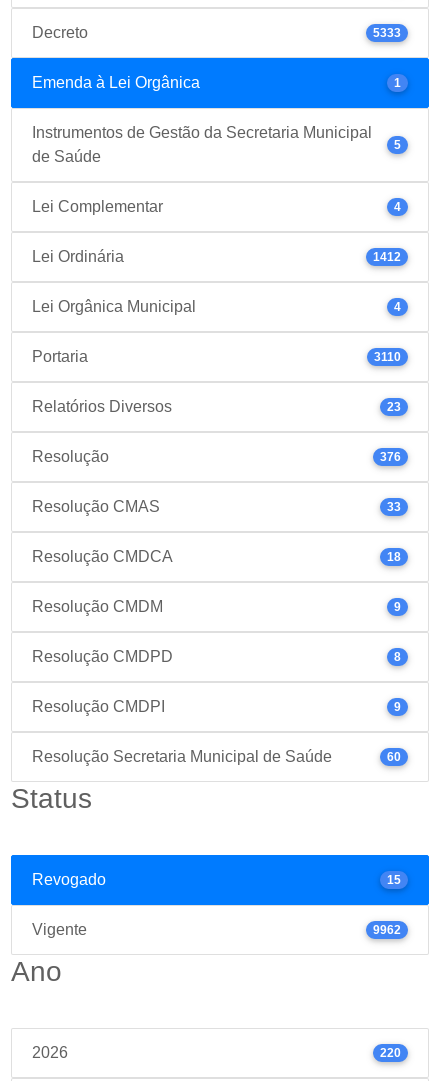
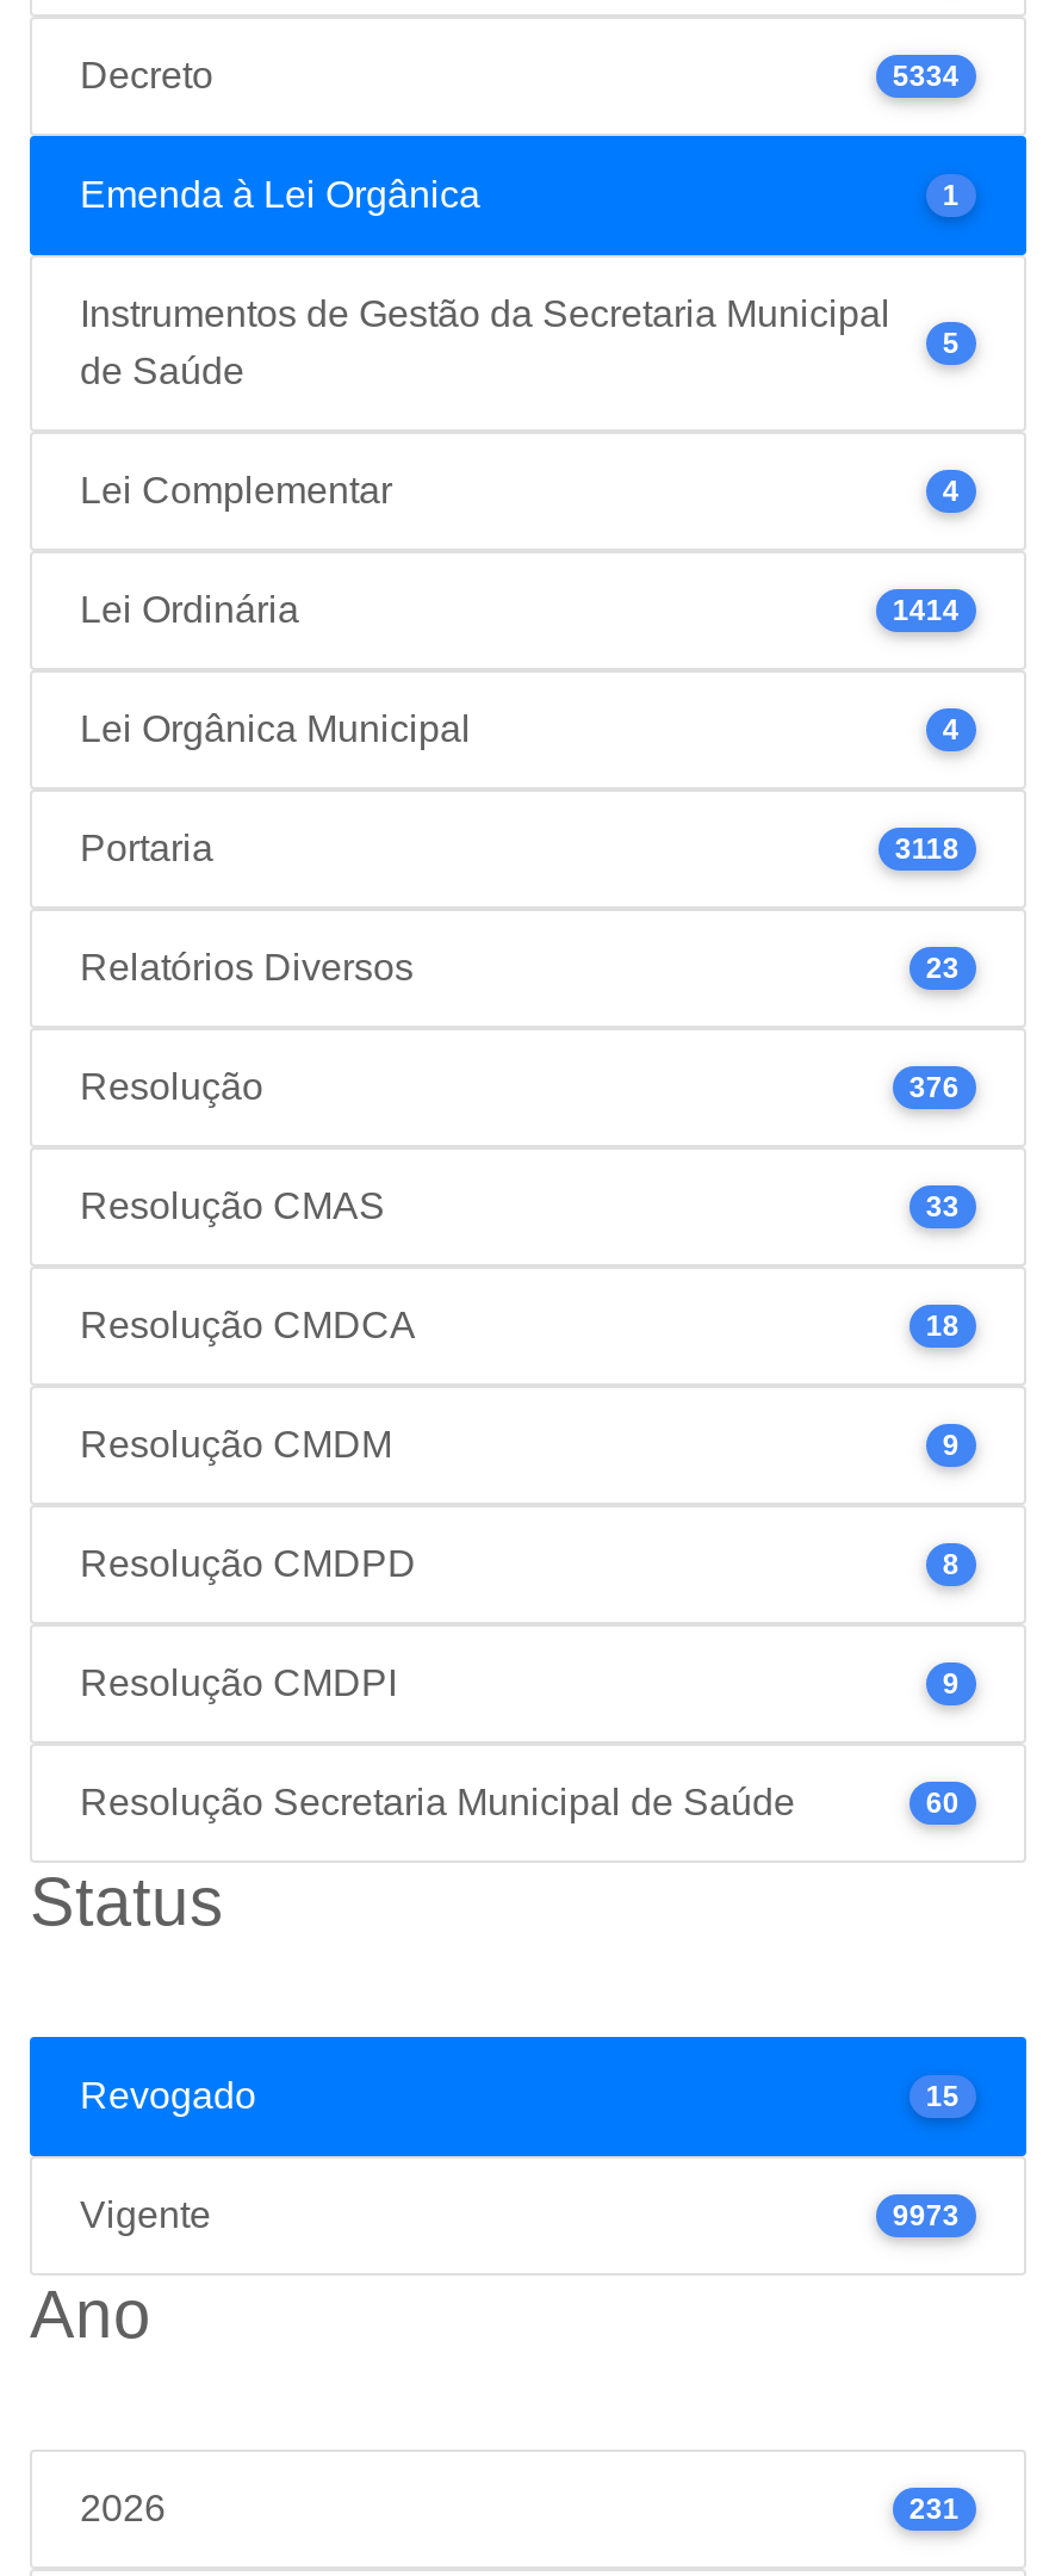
- 5333
+ 5334

- 1412
+ 1414

- 3110
+ 3118

- 9962
+ 9973

- 220
+ 231
